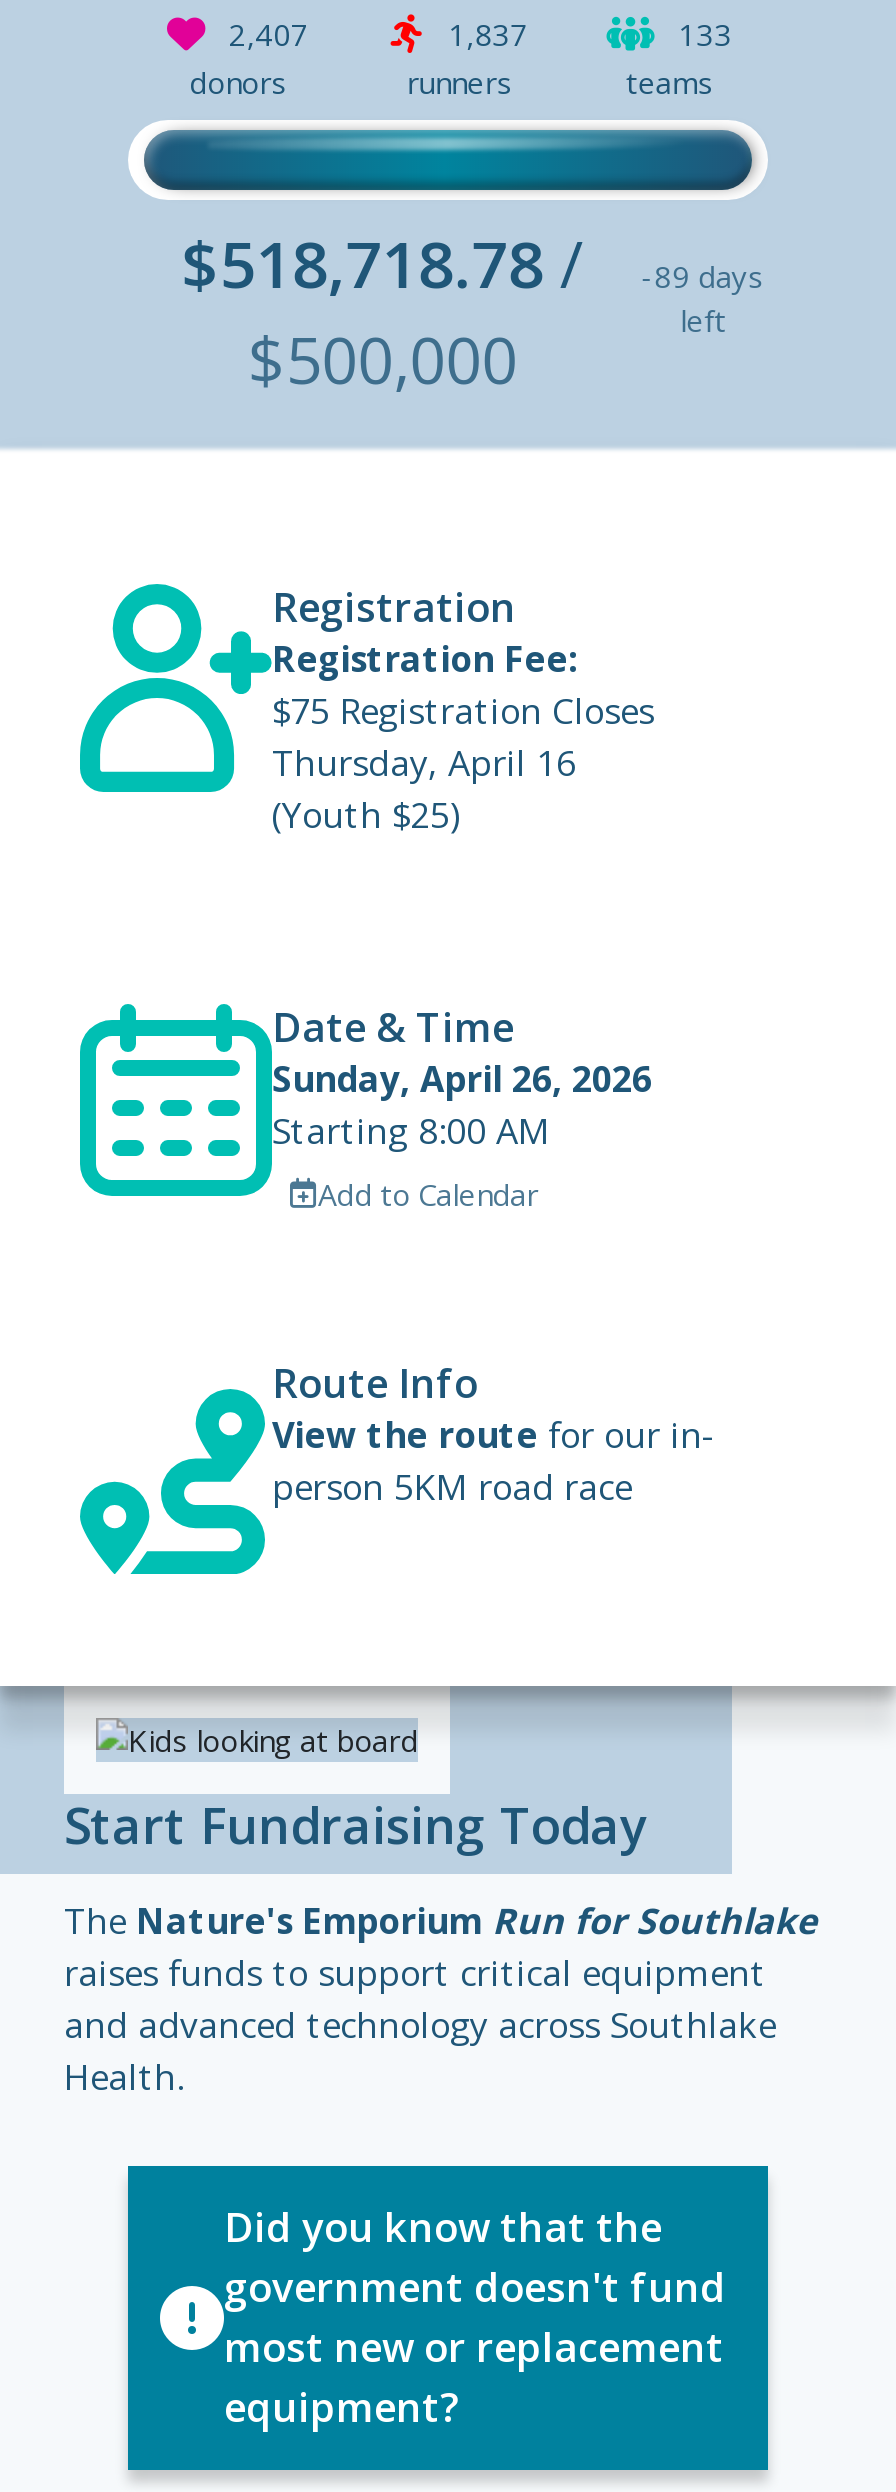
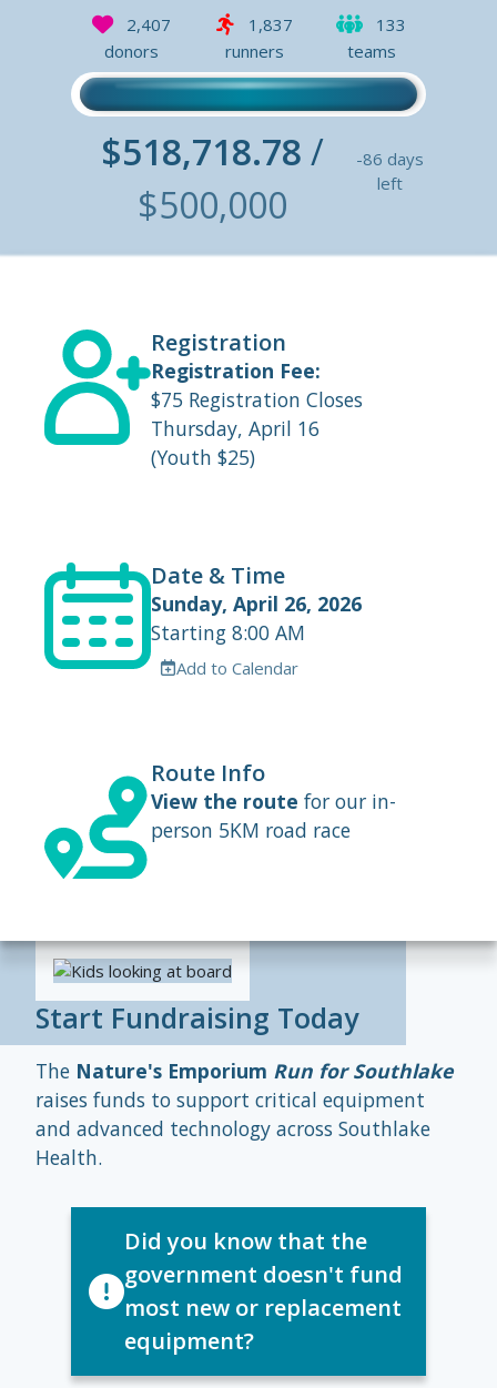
- $518,718.78 / -89 days
+ $518,718.78 / -86 days
